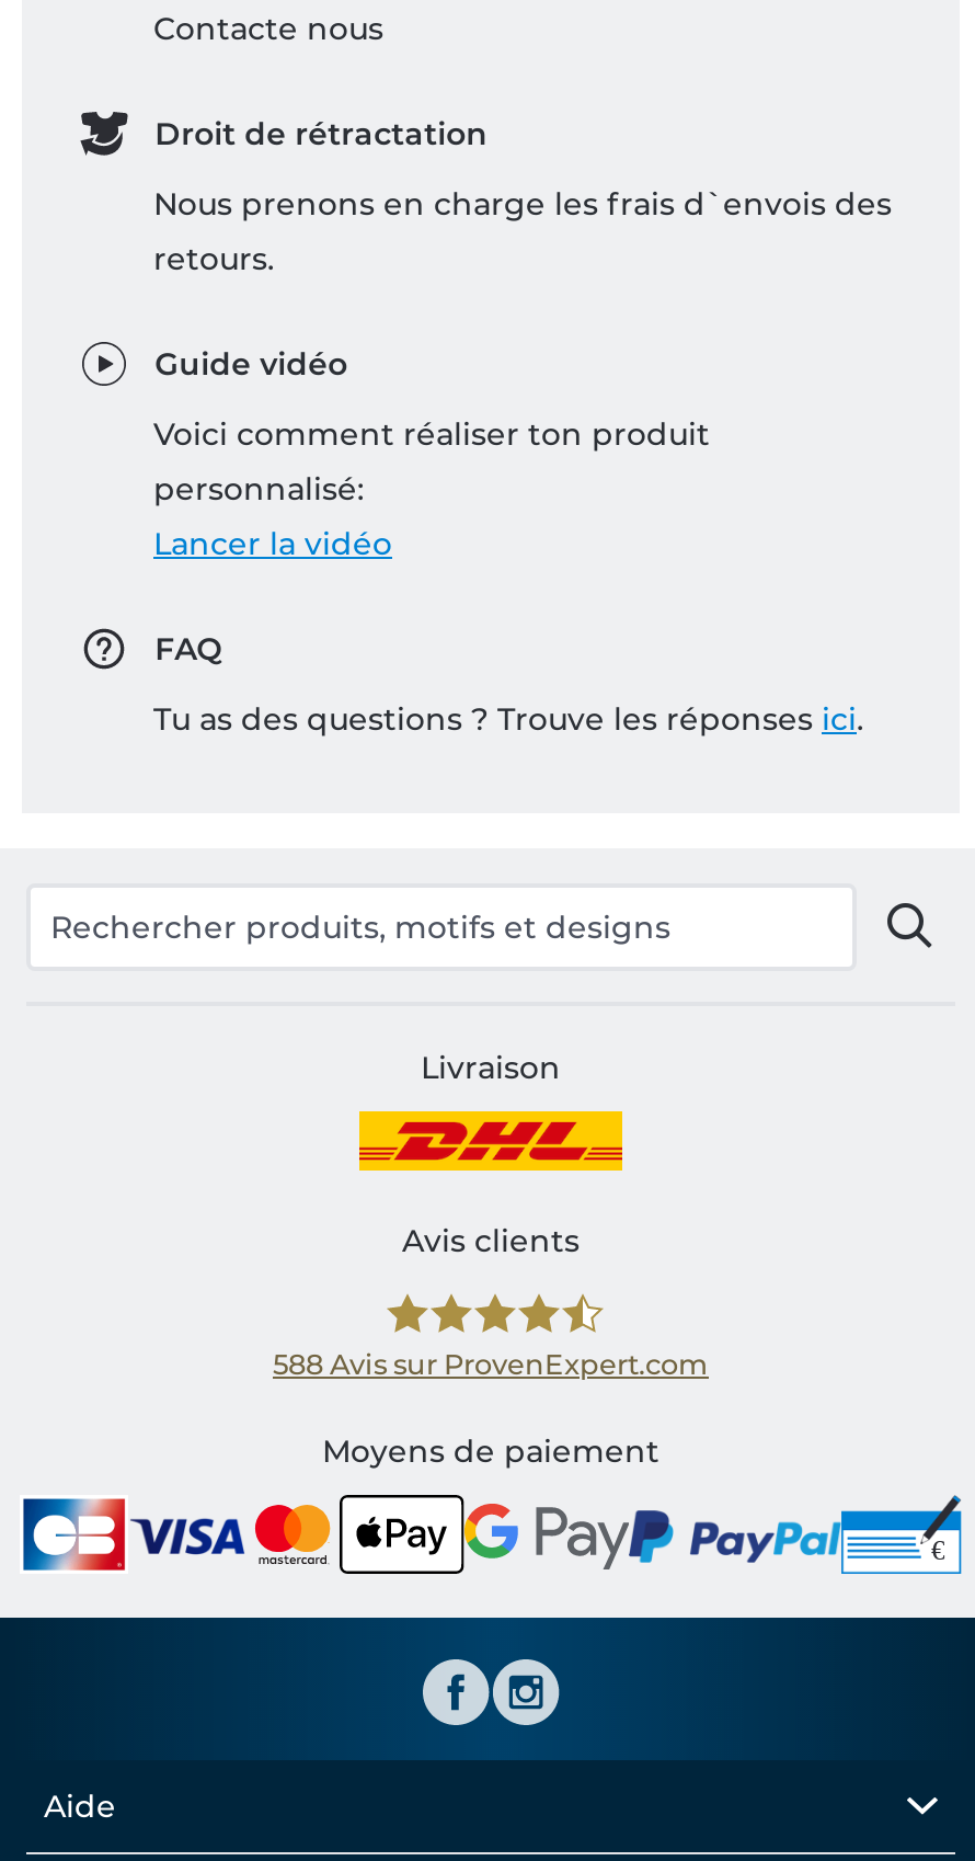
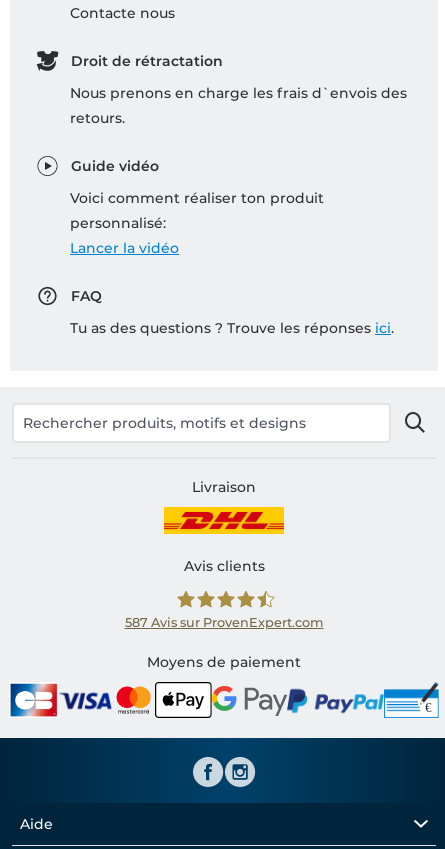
- 588 Avis sur ProvenExpert.com
+ 587 Avis sur ProvenExpert.com
